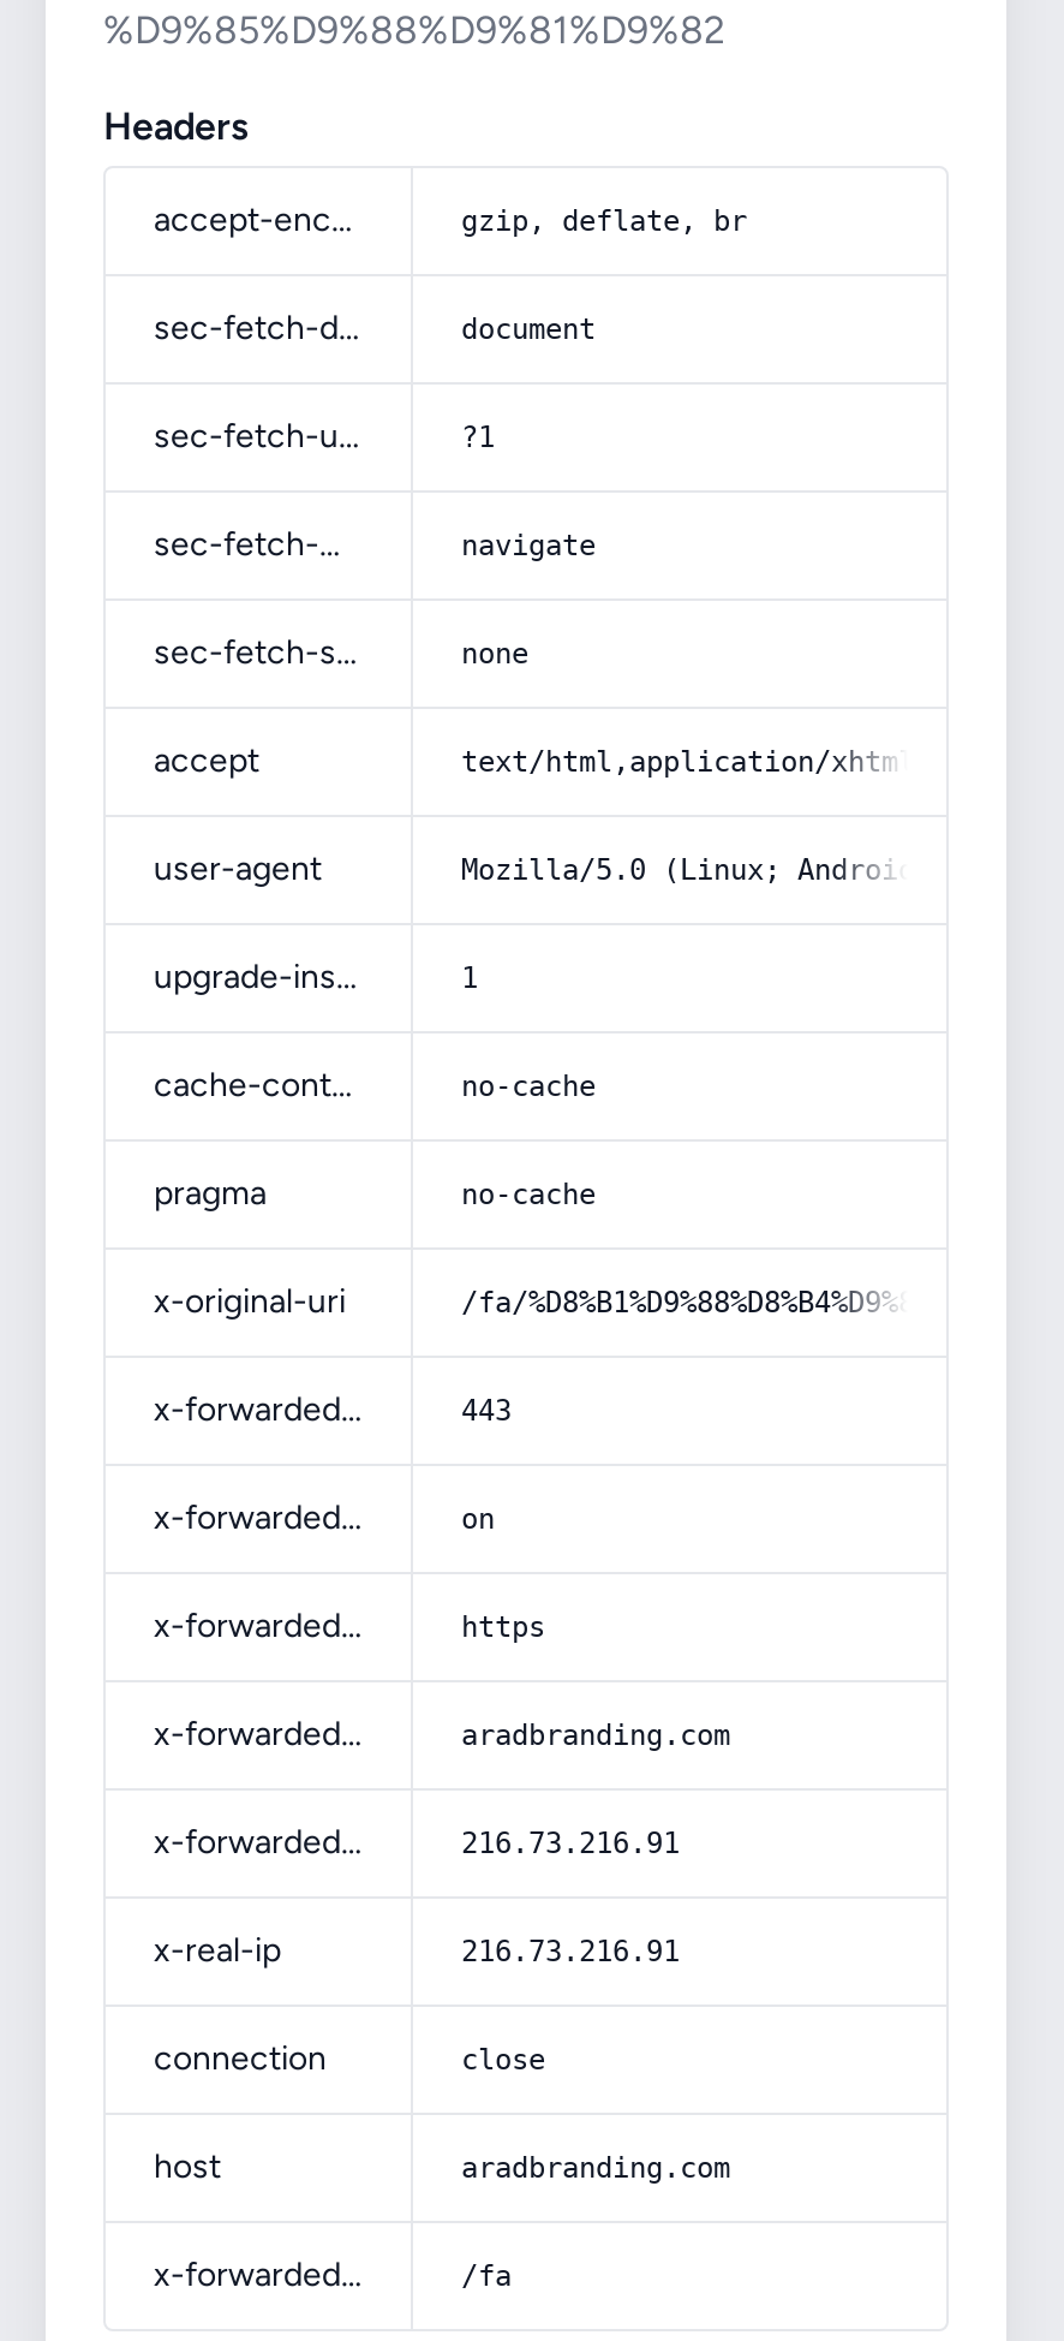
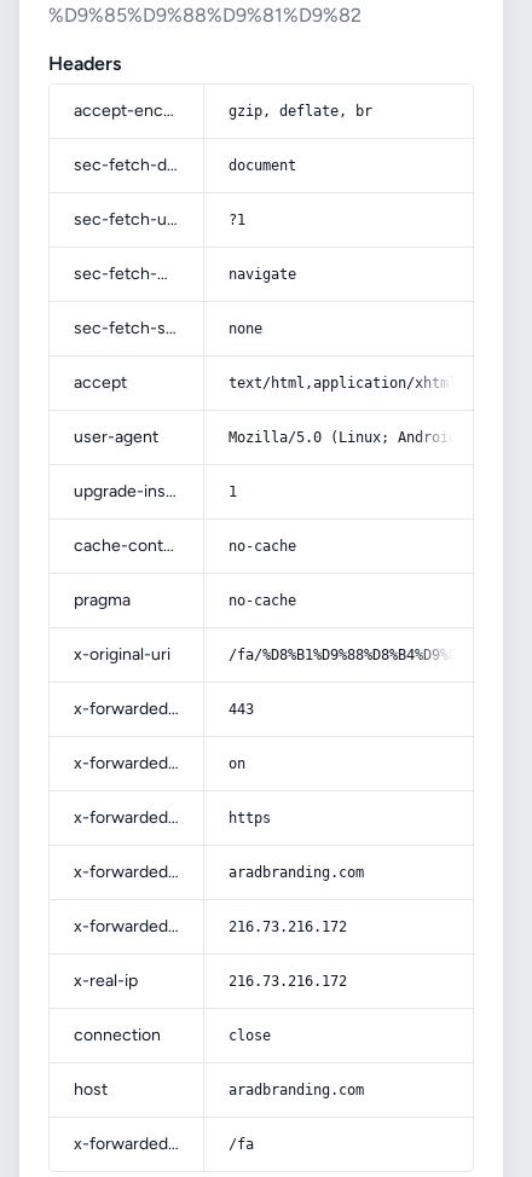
- 216.73.216.91
+ 216.73.216.172

- 216.73.216.91
+ 216.73.216.172
